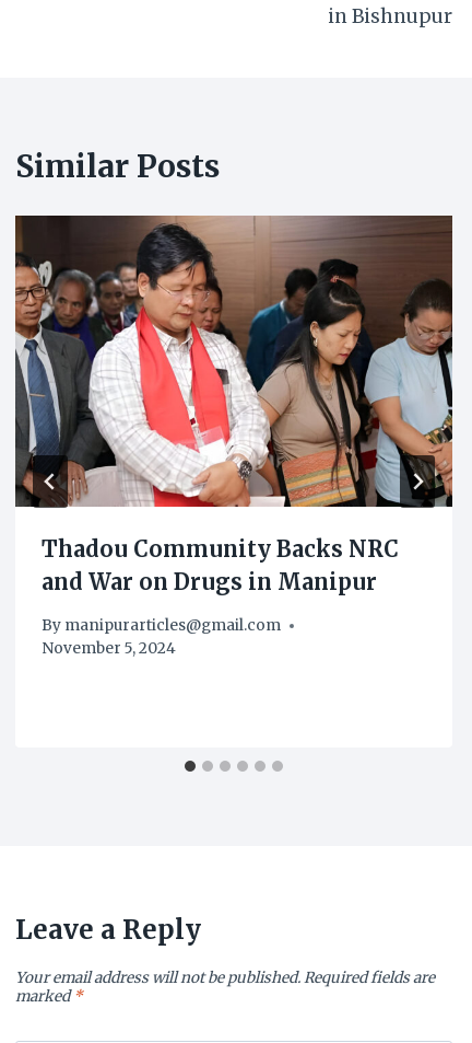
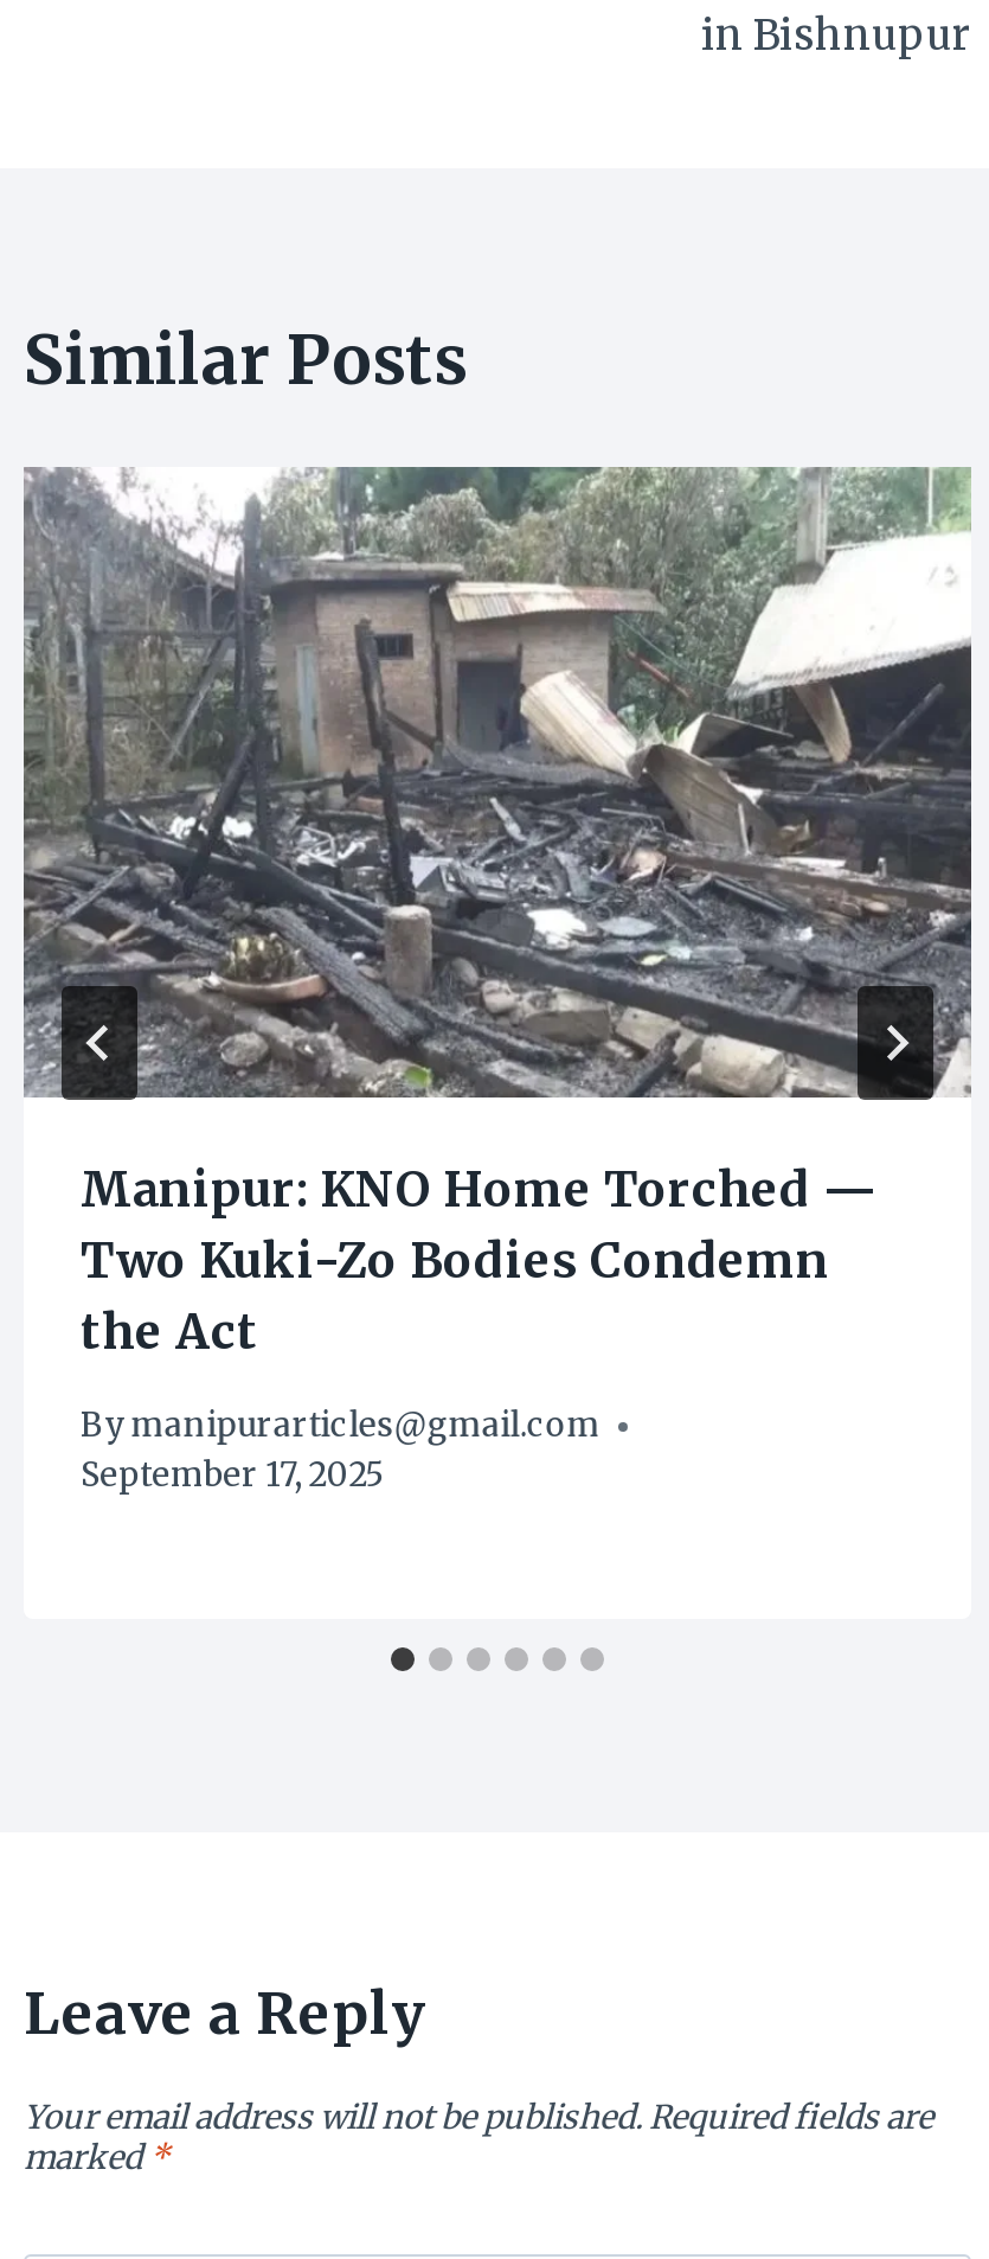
- [image]
- Thadou Community Backs NRC
- and War on Drugs in Manipur
+ [image]
+ Manipur: KNO Home Torched —
+ Two Kuki-Zo Bodies Condemn
+ the Act

moved down: By manipurarticles@gmail.com

- November 5, 2024
+ September 17, 2025
